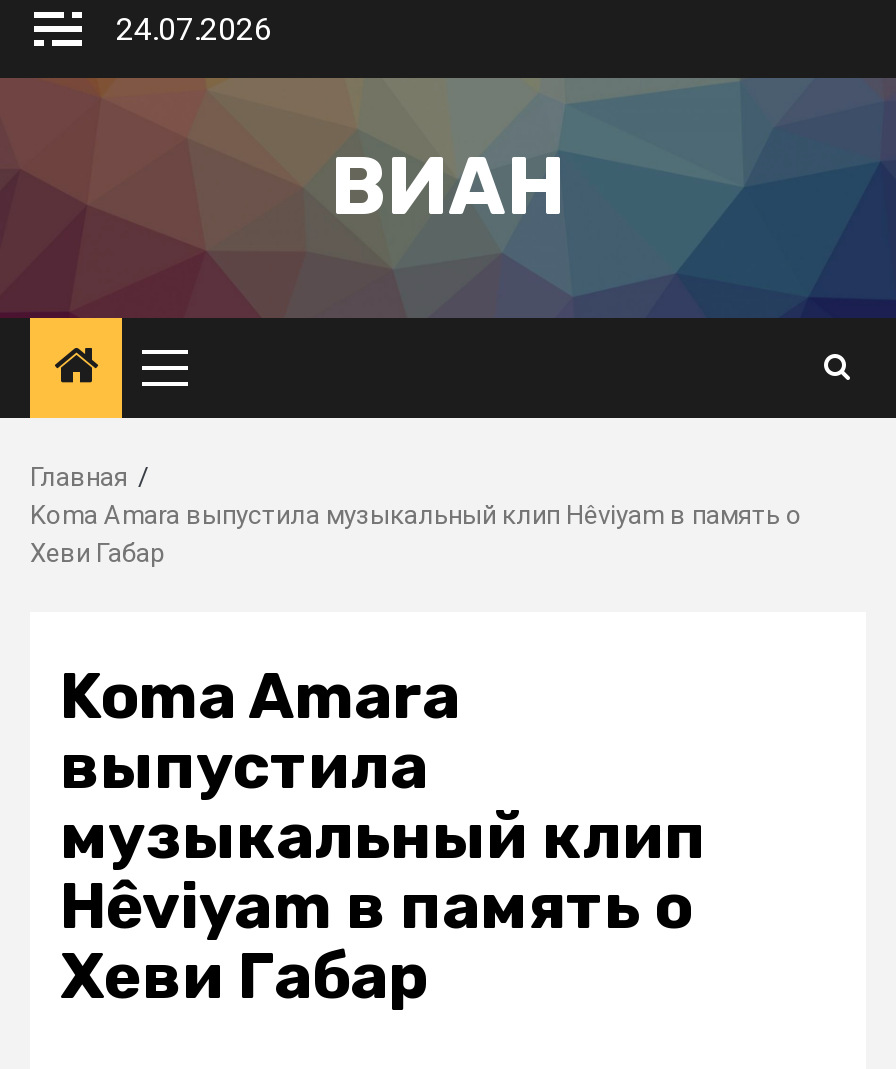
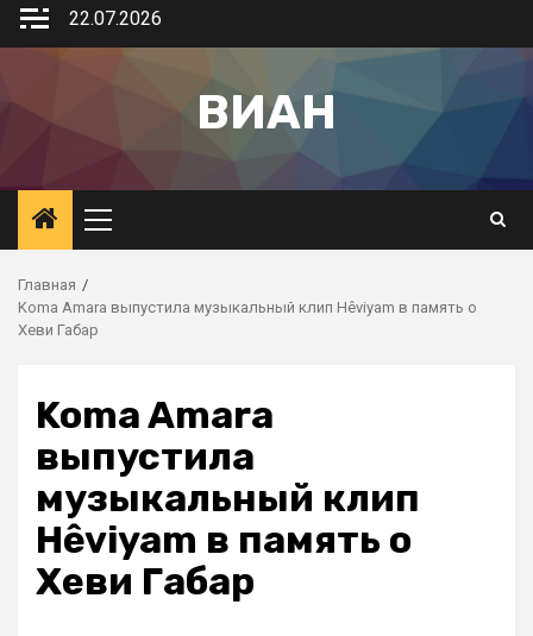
- 24.07.2026
+ 22.07.2026
